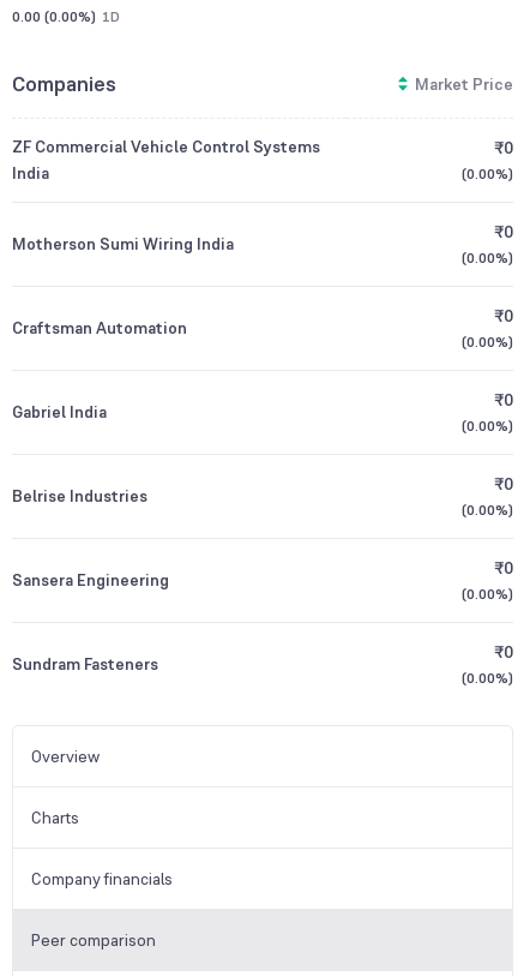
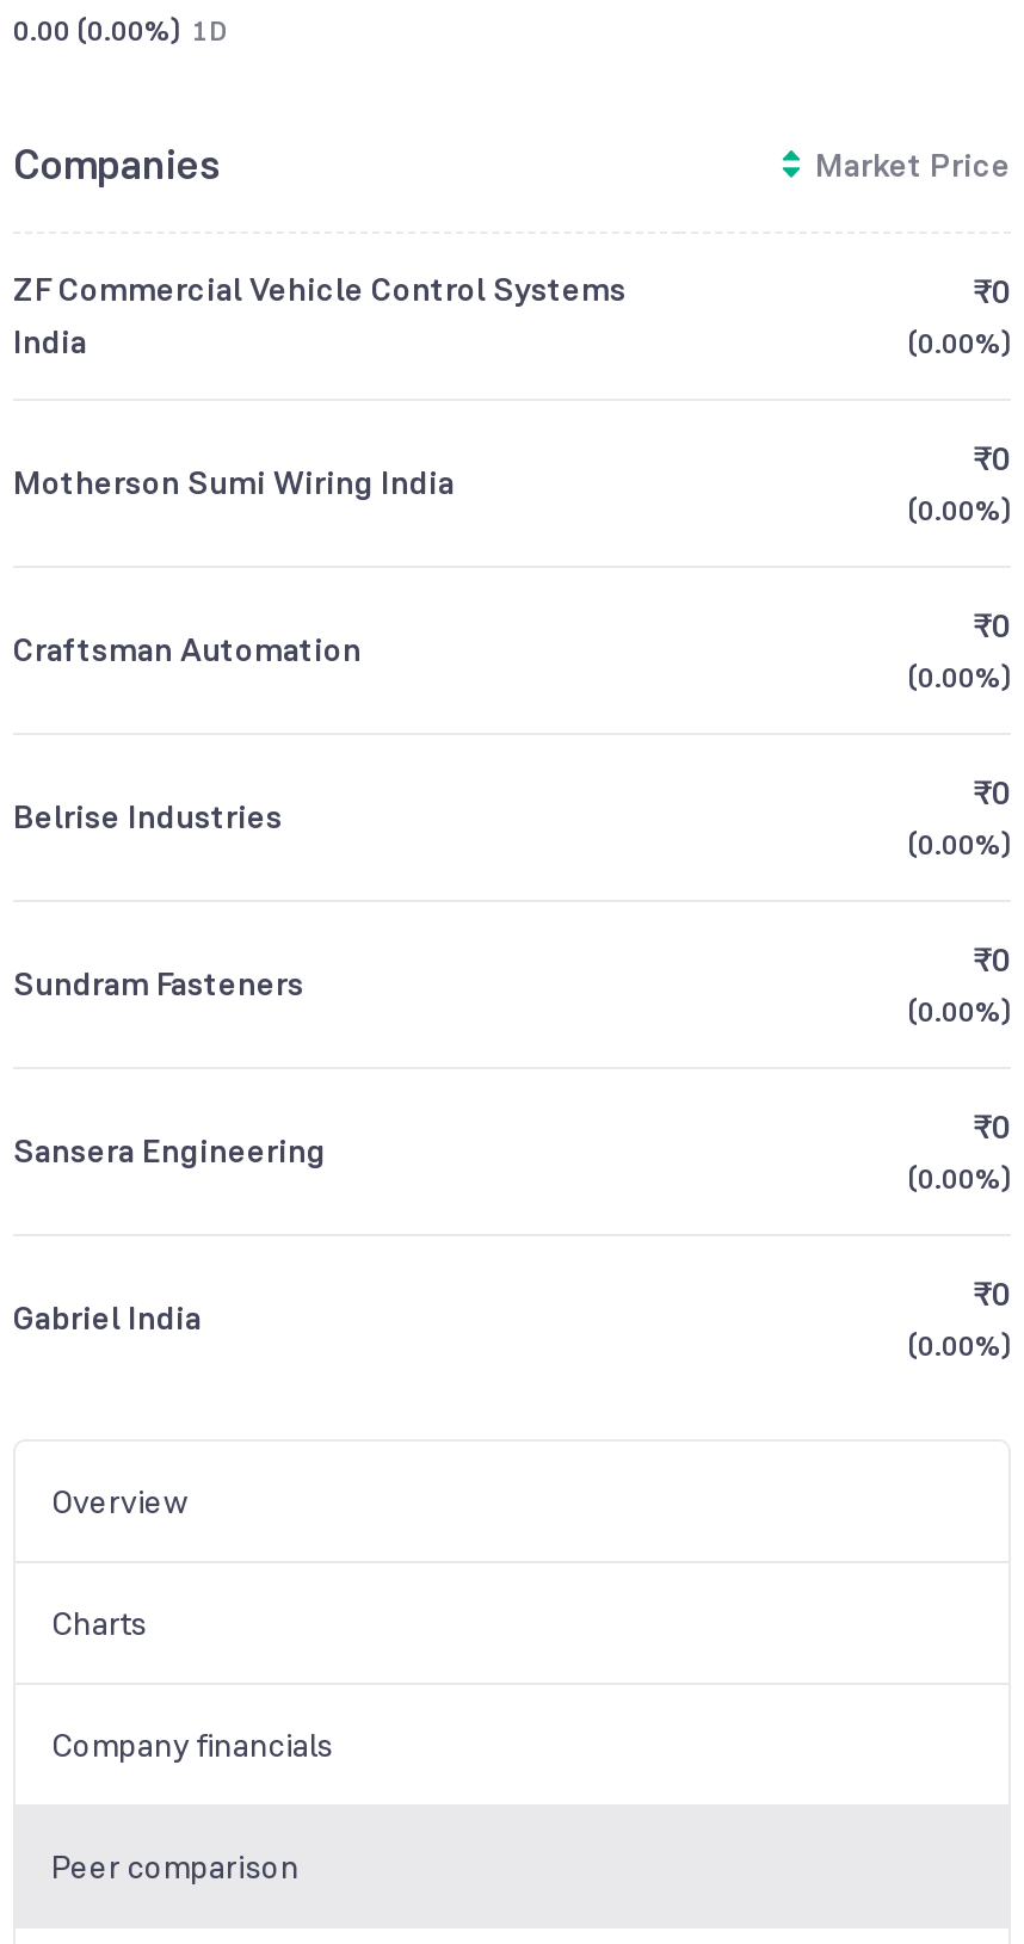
moved down: Gabriel India

moved up: Belrise Industries

moved up: Sundram Fasteners
